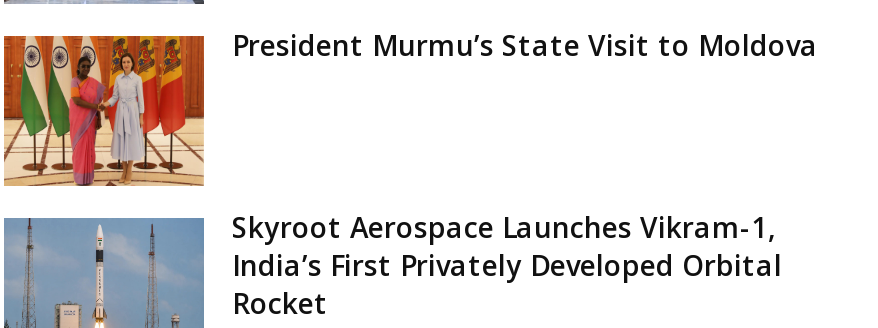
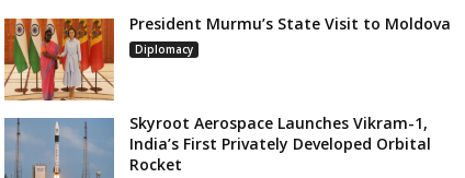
+ Diplomacy
